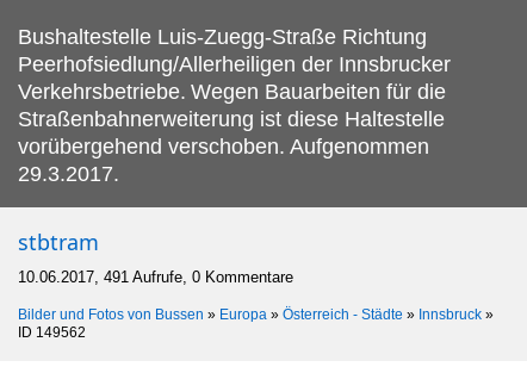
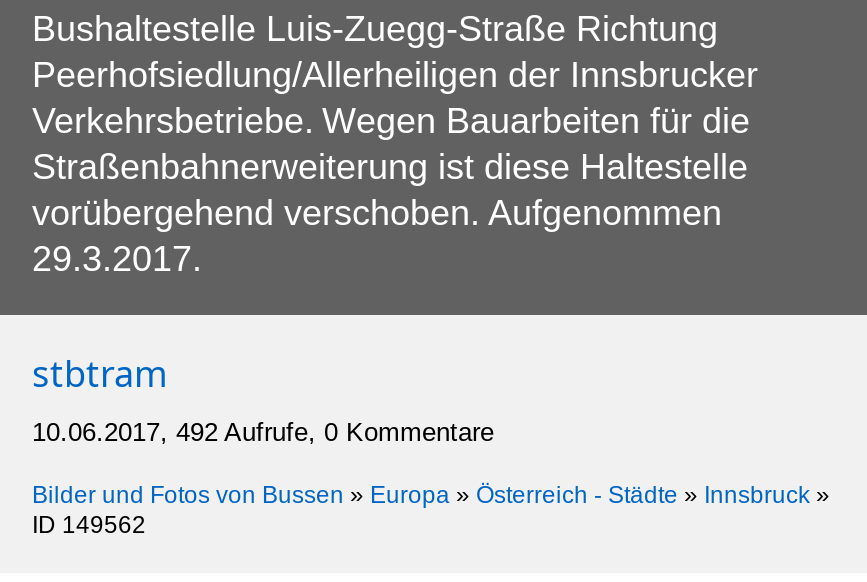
- 10.06.2017, 491 Aufrufe, 0 Kommentare
+ 10.06.2017, 492 Aufrufe, 0 Kommentare
